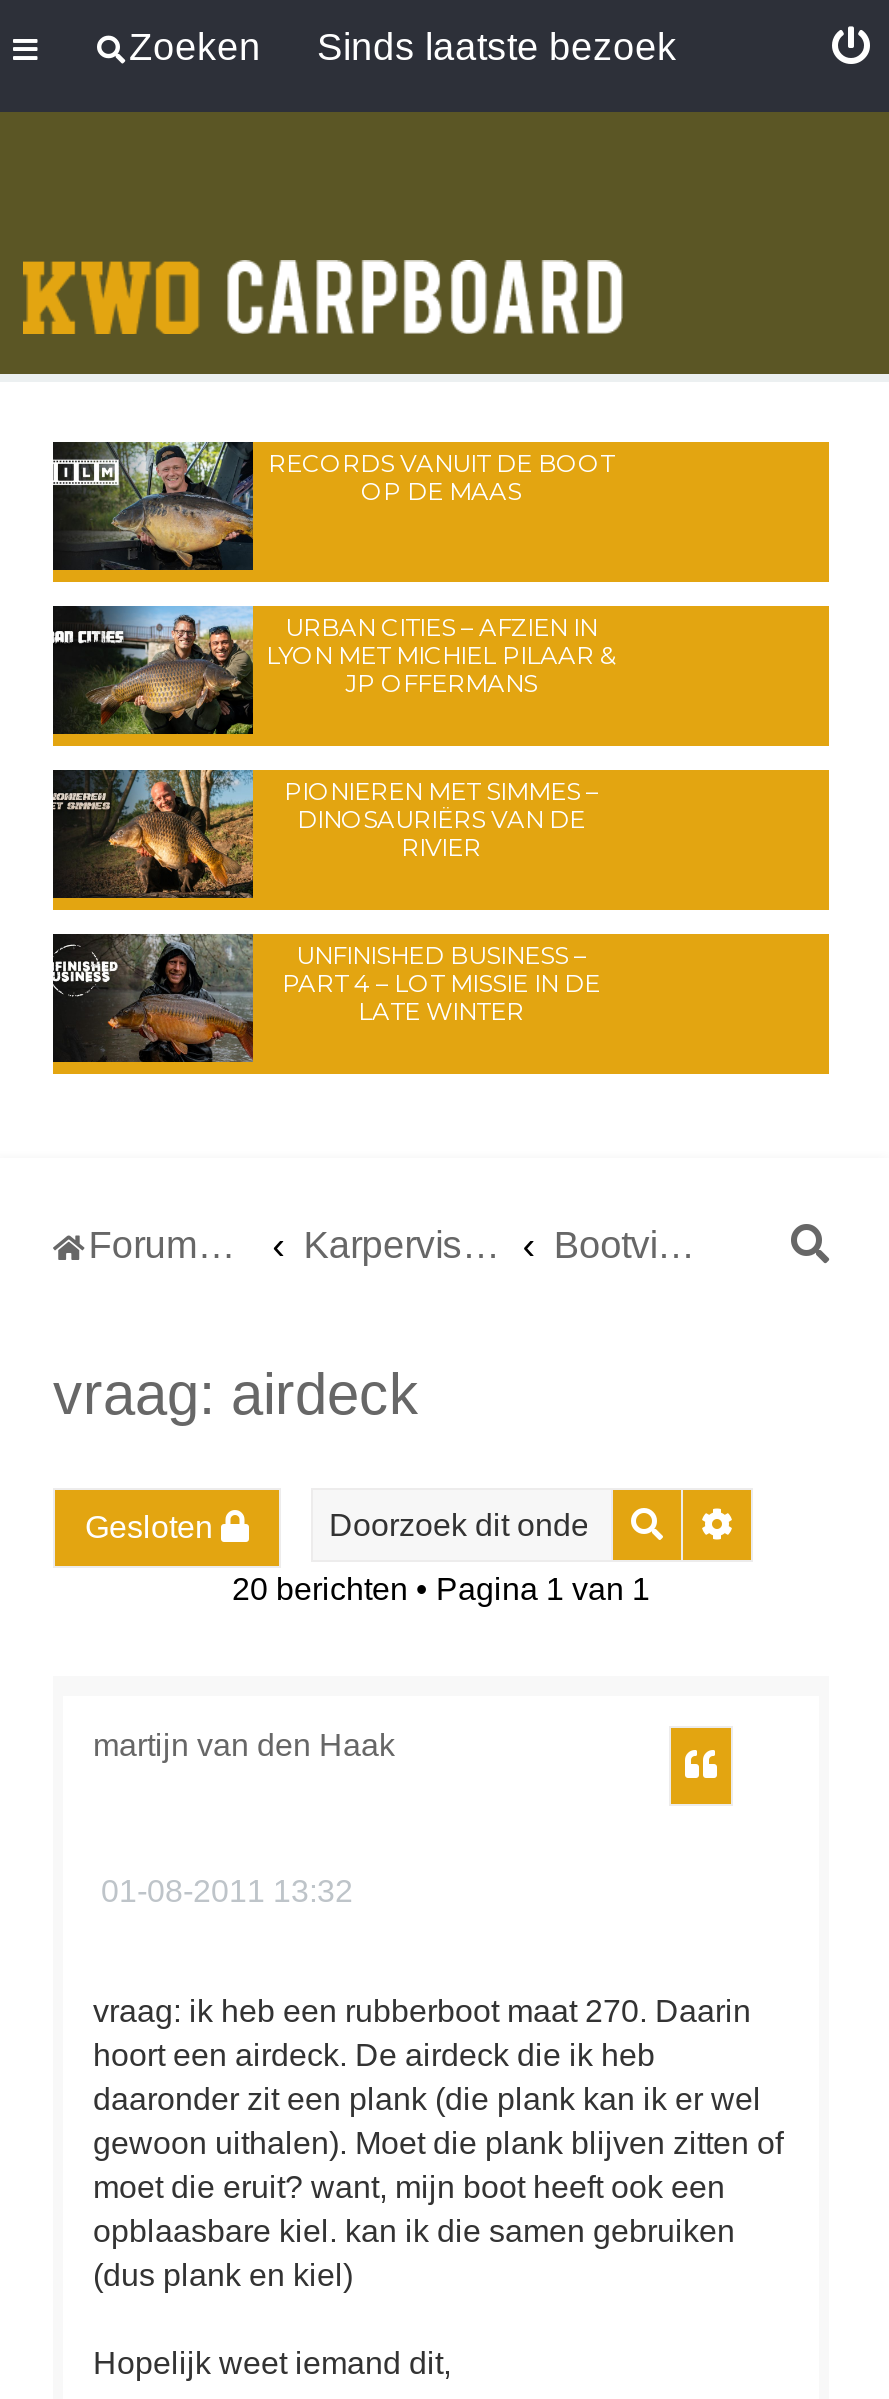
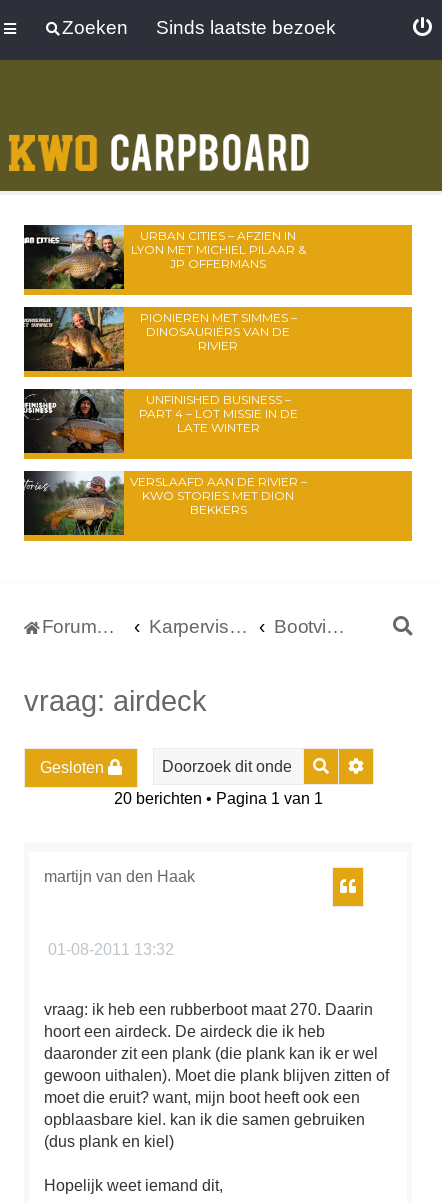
- [image]
- RECORDS VANUIT DE BOOT
- OP DE MAAS

moved up: [image] | URBAN CITIES – AFZIEN IN | LYON MET MICHIEL PILAAR & | ... | PART 4 – LOT MISSIE IN DE | LATE WINTER

+ [image]
+ VERSLAAFD AAN DE RIVIER –
+ KWO STORIES MET DION
+ BEKKERS
